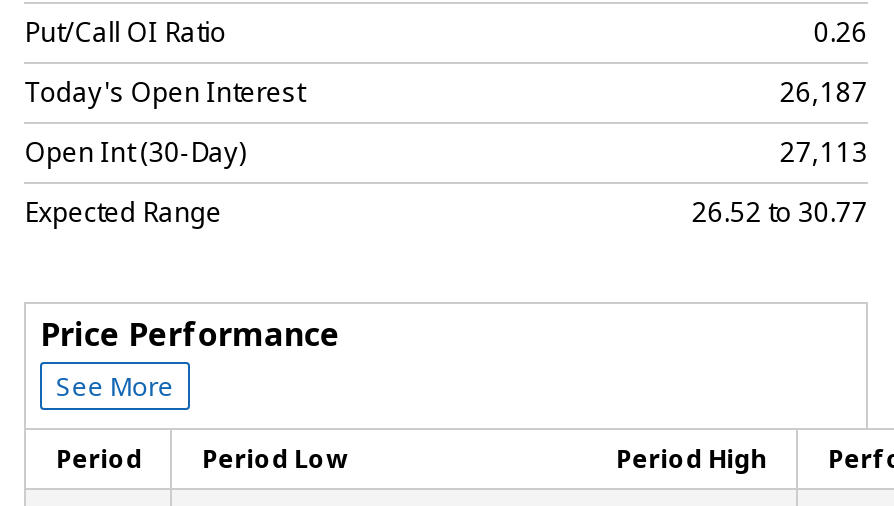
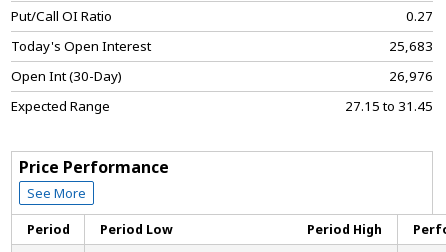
- 0.26
+ 0.27

- 26,187
+ 25,683

- 27,113
+ 26,976

- 26.52 to 30.77
+ 27.15 to 31.45
